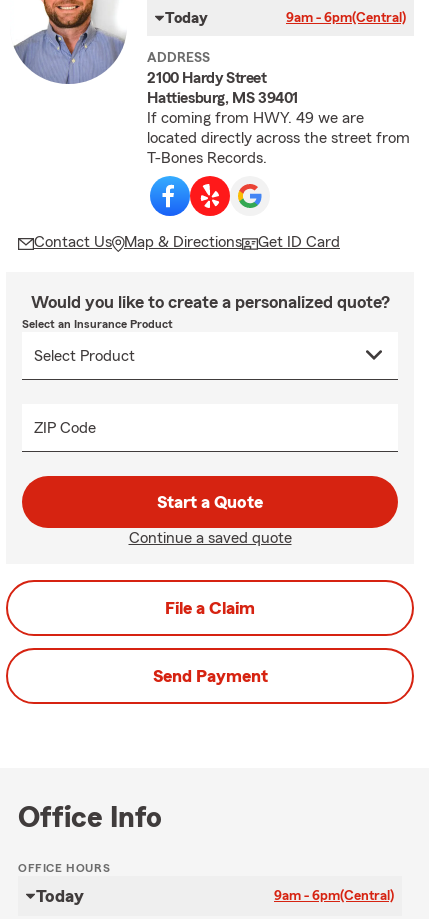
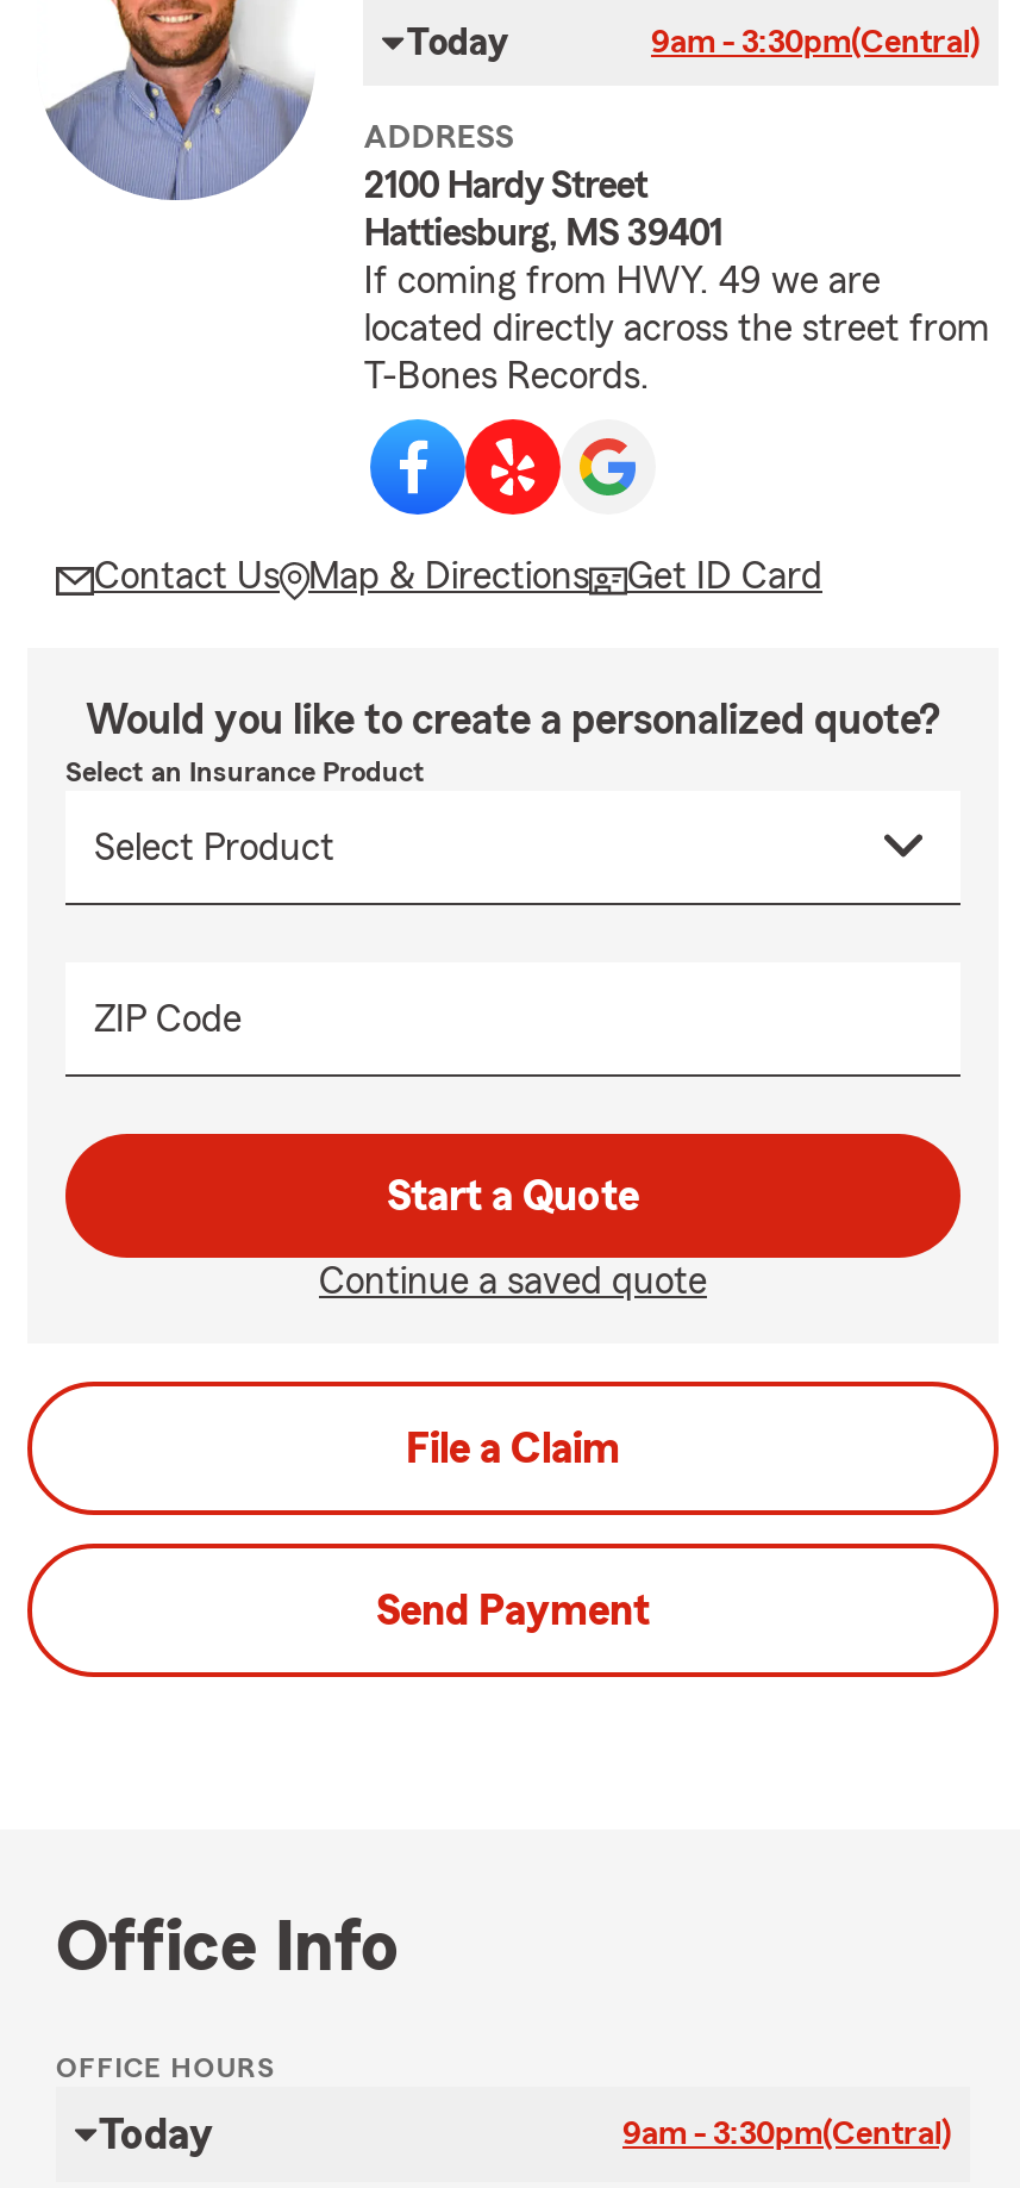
- 9am - 6pm(Central)
+ 9am - 3:30pm(Central)

- 9am - 6pm(Central)
+ 9am - 3:30pm(Central)
